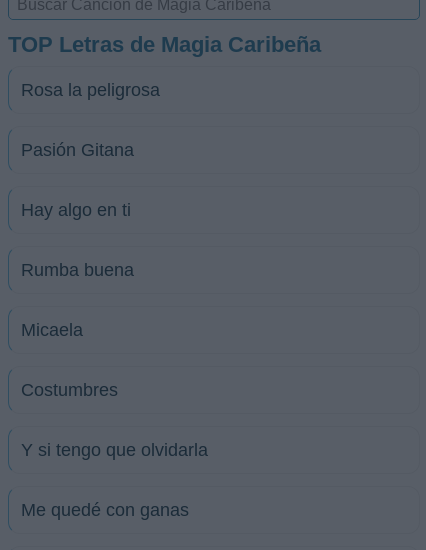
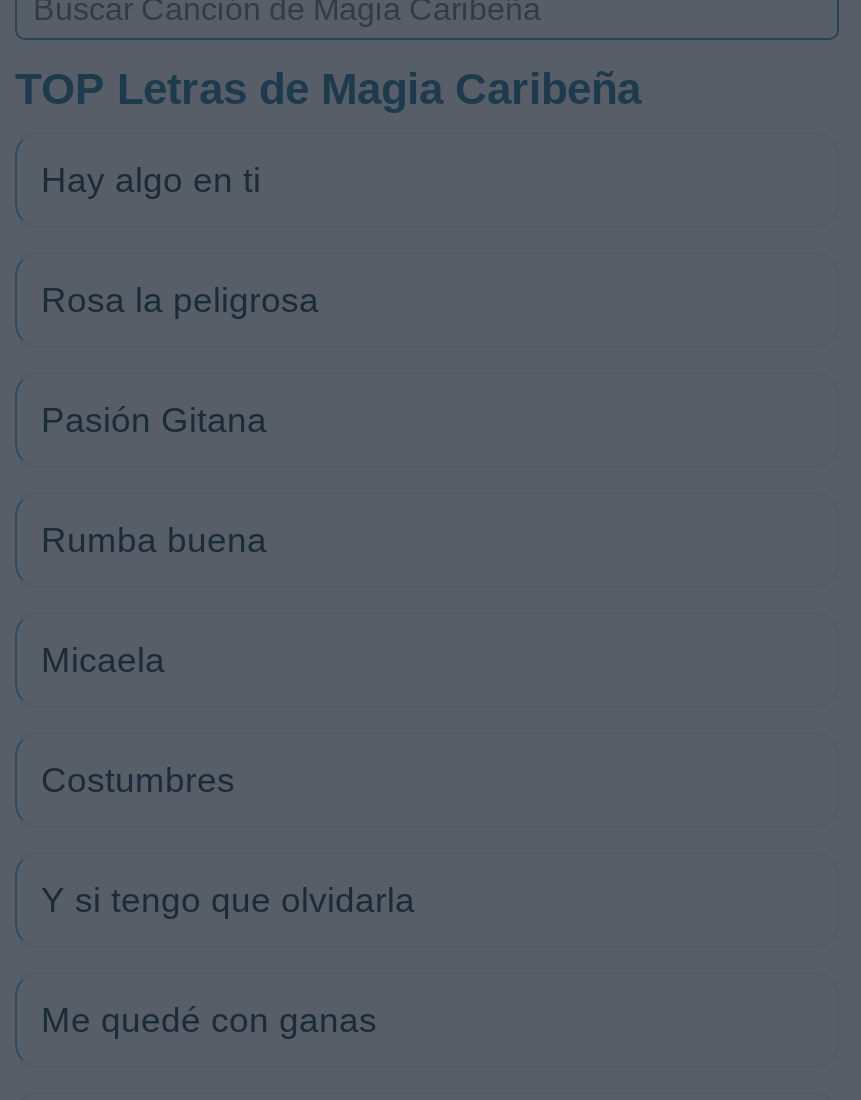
moved down: Rosa la peligrosa | Pasión Gitana

moved up: Hay algo en ti
